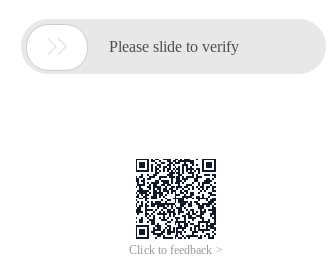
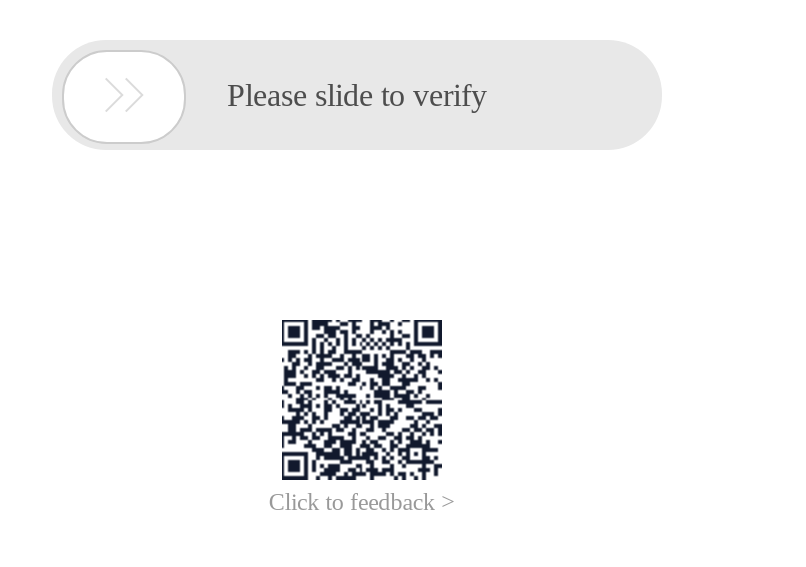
- [image]
+ [image]
